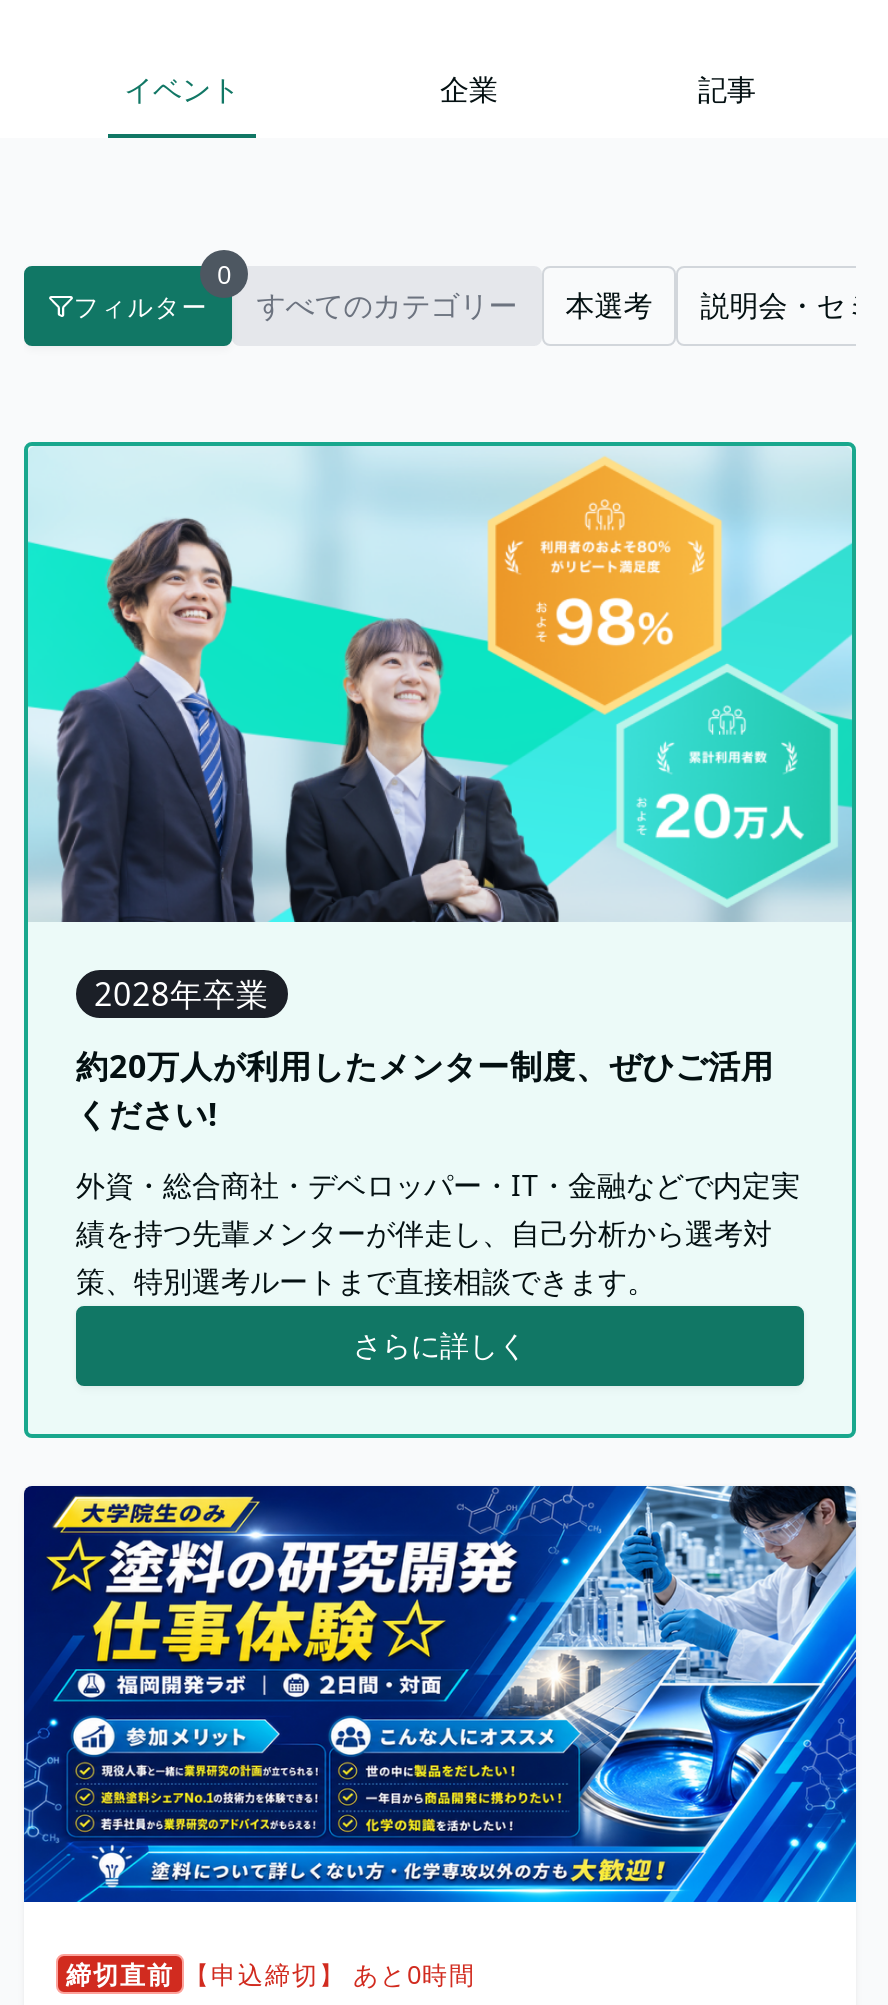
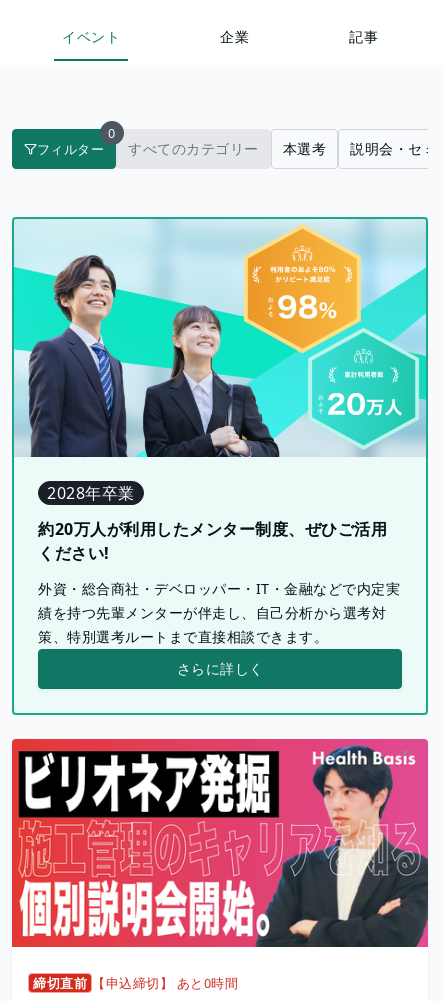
- [image]
+ [image]
